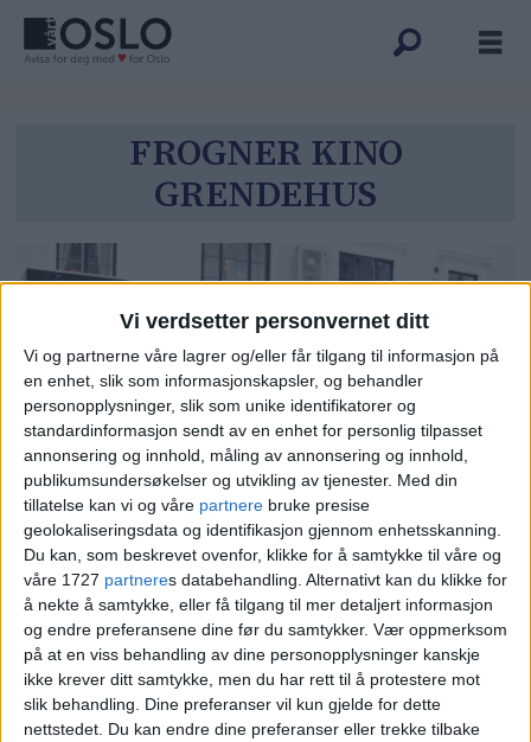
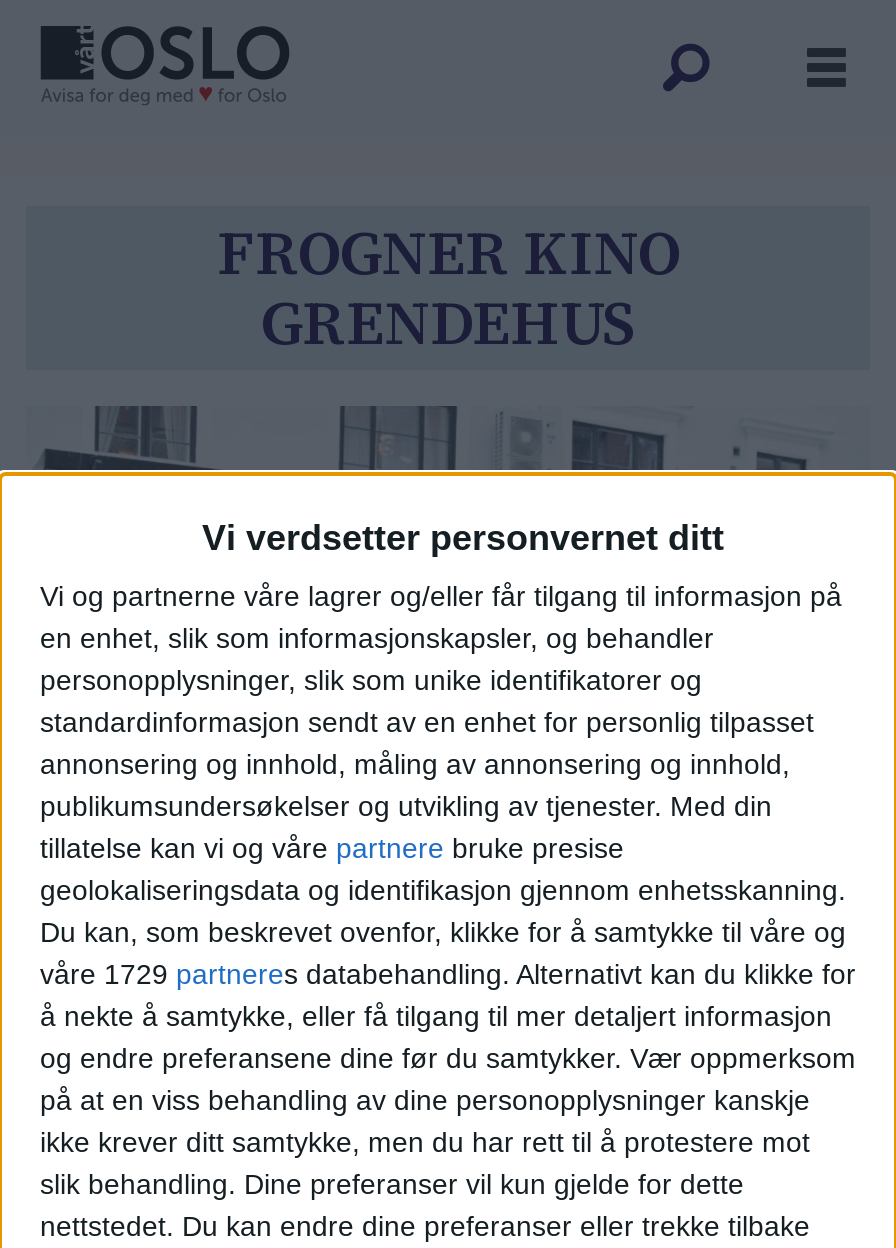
- våre 1727 partneres databehandling. Alternativt kan du klikke for
+ våre 1729 partneres databehandling. Alternativt kan du klikke for
